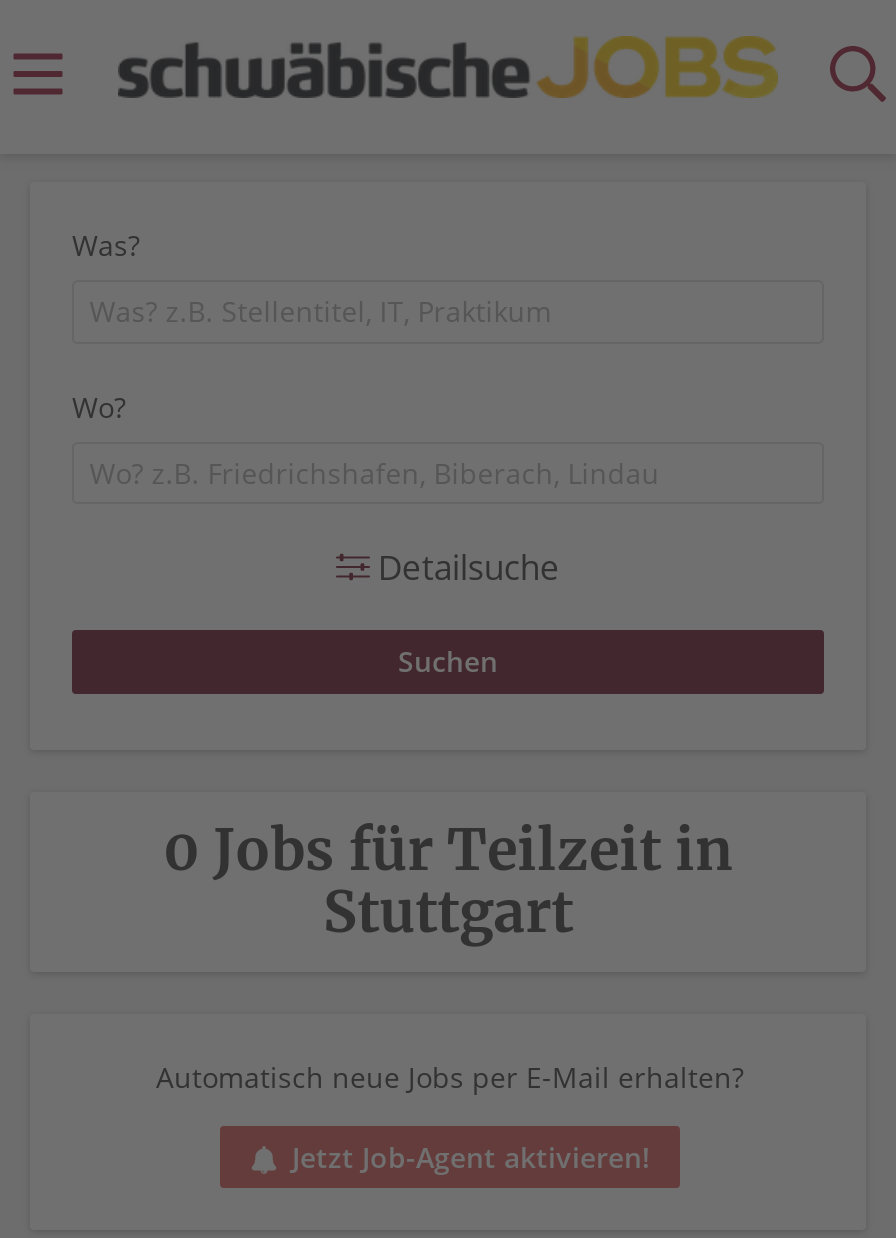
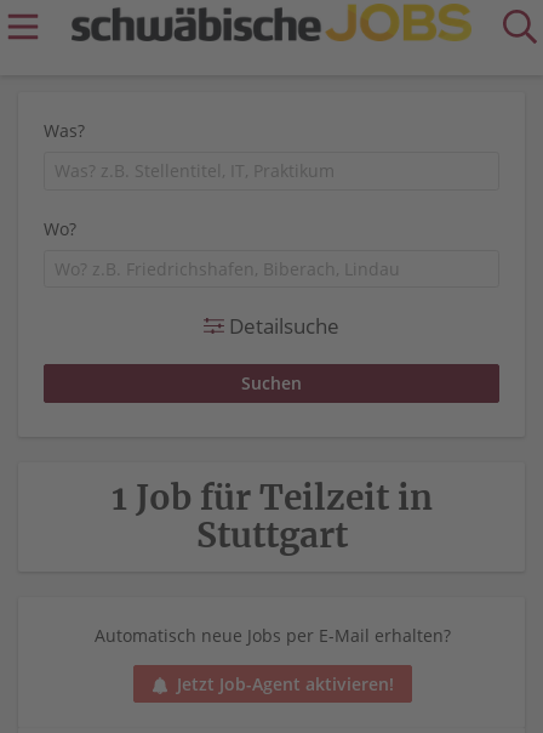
- 0 Jobs für Teilzeit in
+ 1 Job für Teilzeit in
